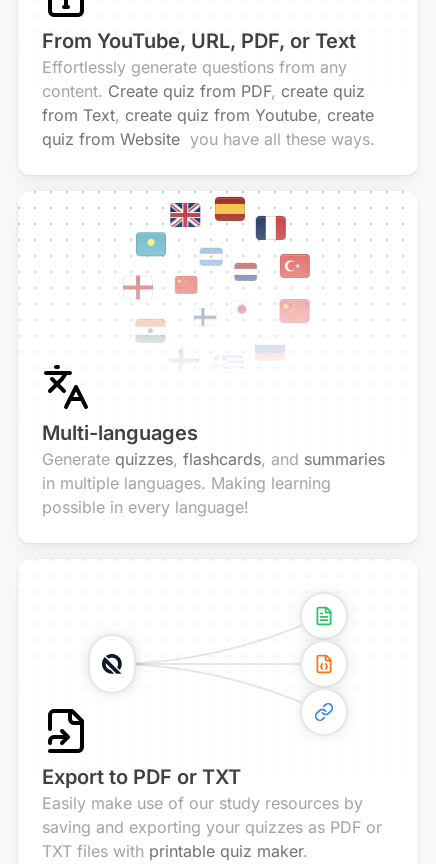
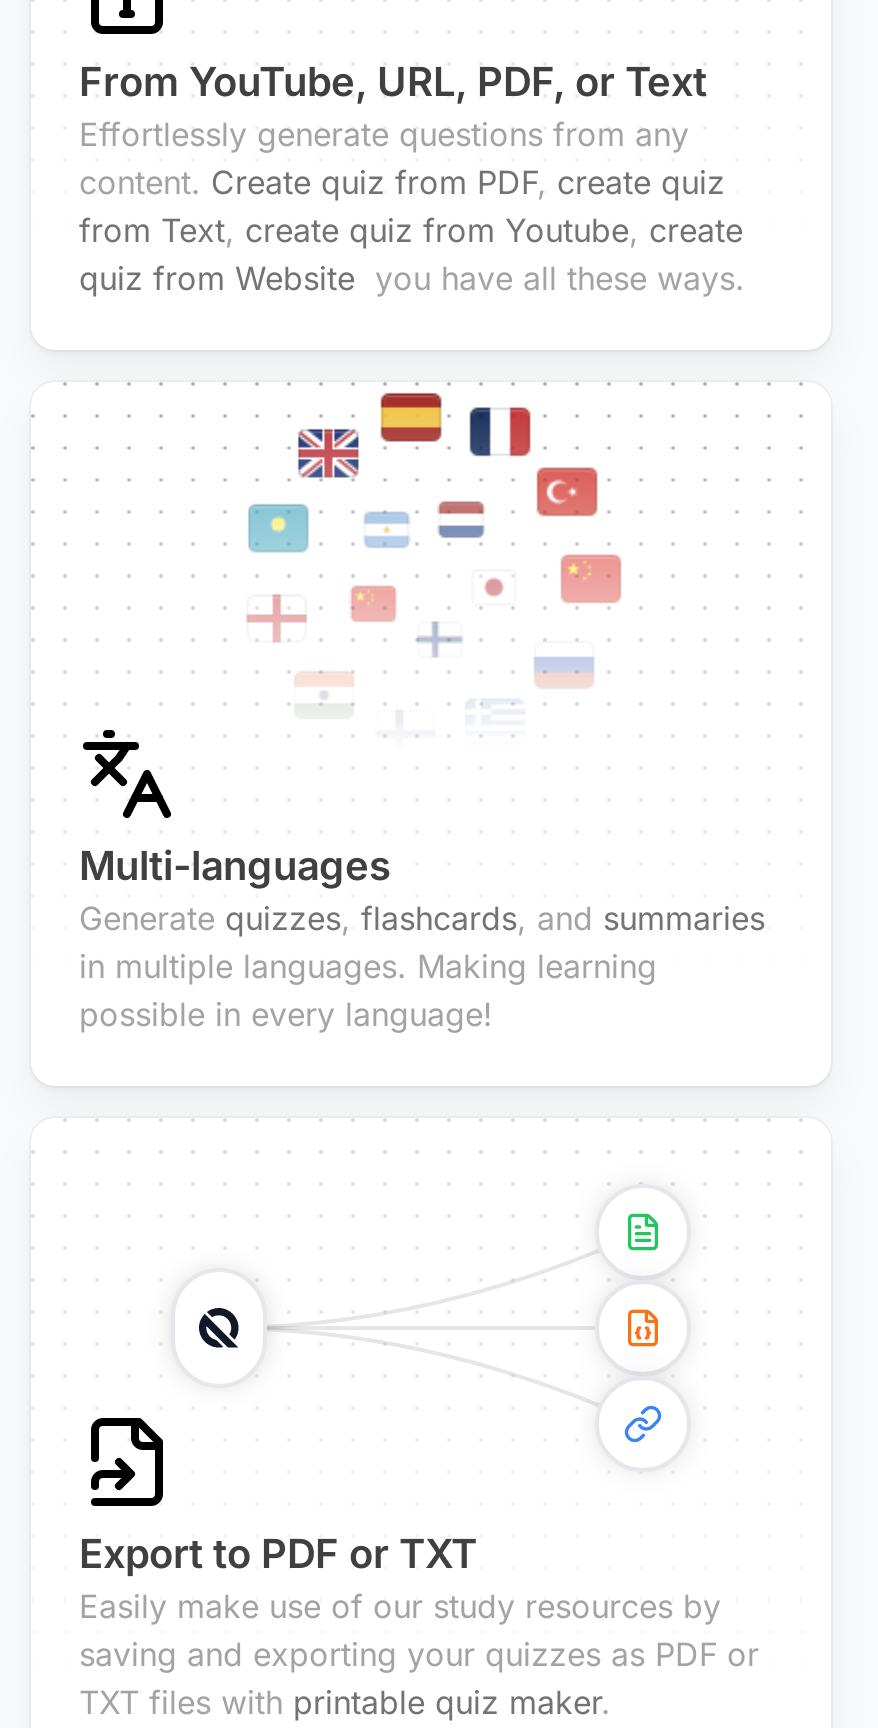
- [image]
+ [image]
